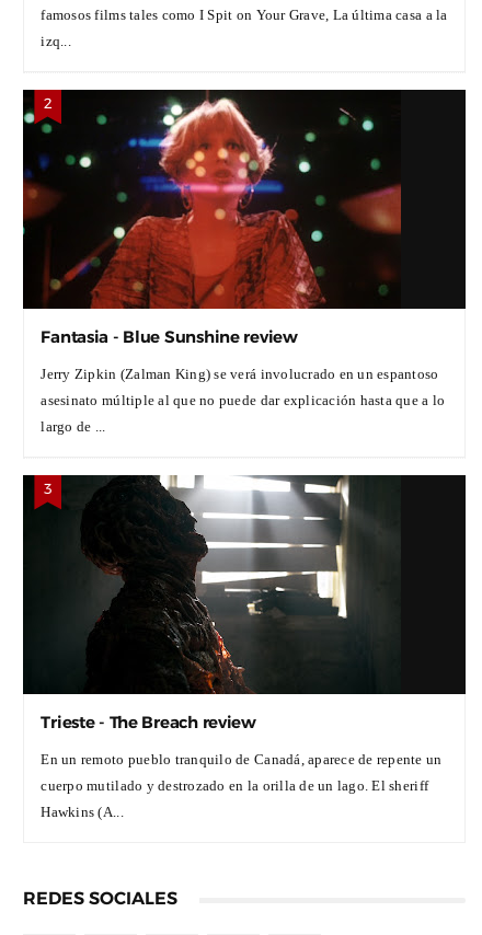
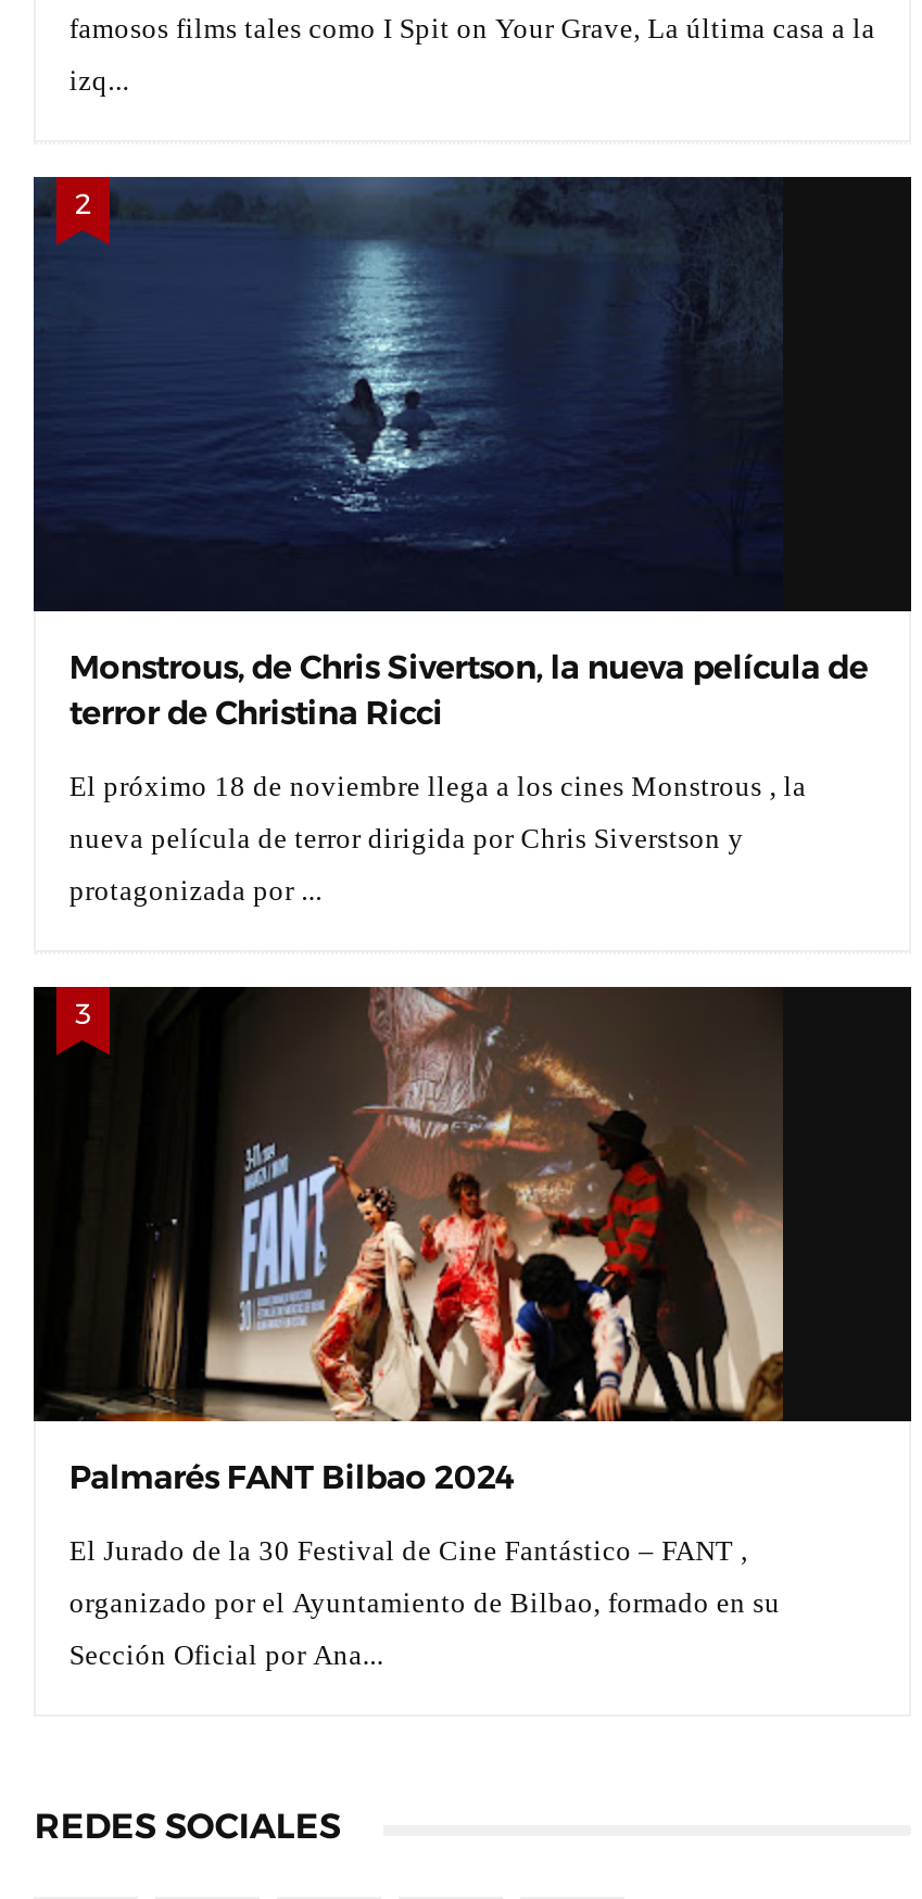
- [image]
- Fantasia - Blue Sunshine review
+ [image]
+ Monstrous, de Chris Sivertson, la nueva película de
+ terror de Christina Ricci

- Jerry Zipkin (Zalman King) se verá involucrado en un espantoso
+ El próximo 18 de noviembre llega a los cines Monstrous , la

- asesinato múltiple al que no puede dar explicación hasta que a lo
+ nueva película de terror dirigida por Chris Siverstson y

- largo de ...
+ protagonizada por ...

- [image]
- Trieste - The Breach review
+ [image]
+ Palmarés FANT Bilbao 2024

- En un remoto pueblo tranquilo de Canadá, aparece de repente un
+ El Jurado de la 30 Festival de Cine Fantástico – FANT ,

- cuerpo mutilado y destrozado en la orilla de un lago. El sheriff
+ organizado por el Ayuntamiento de Bilbao, formado en su

- Hawkins (A...
+ Sección Oficial por Ana...
